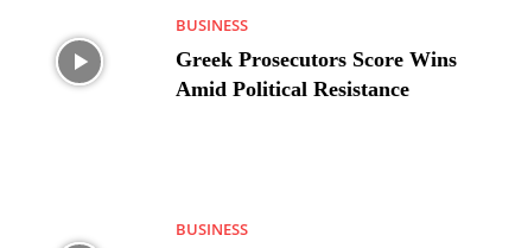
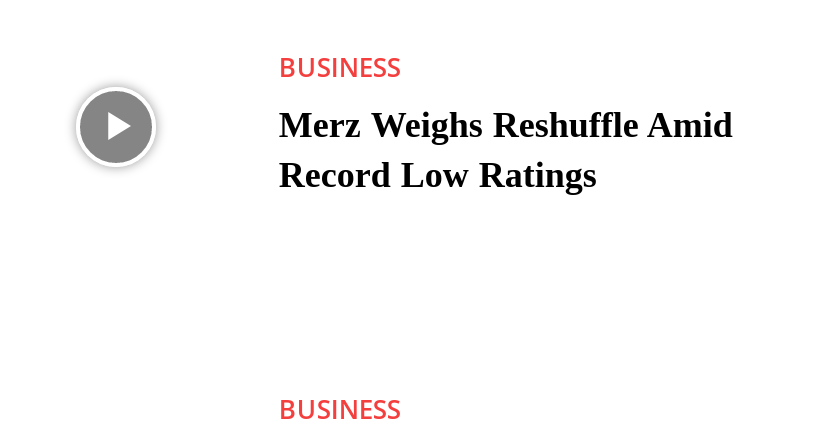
- Greek Prosecutors Score Wins
- Amid Political Resistance
+ Merz Weighs Reshuffle Amid
+ Record Low Ratings
